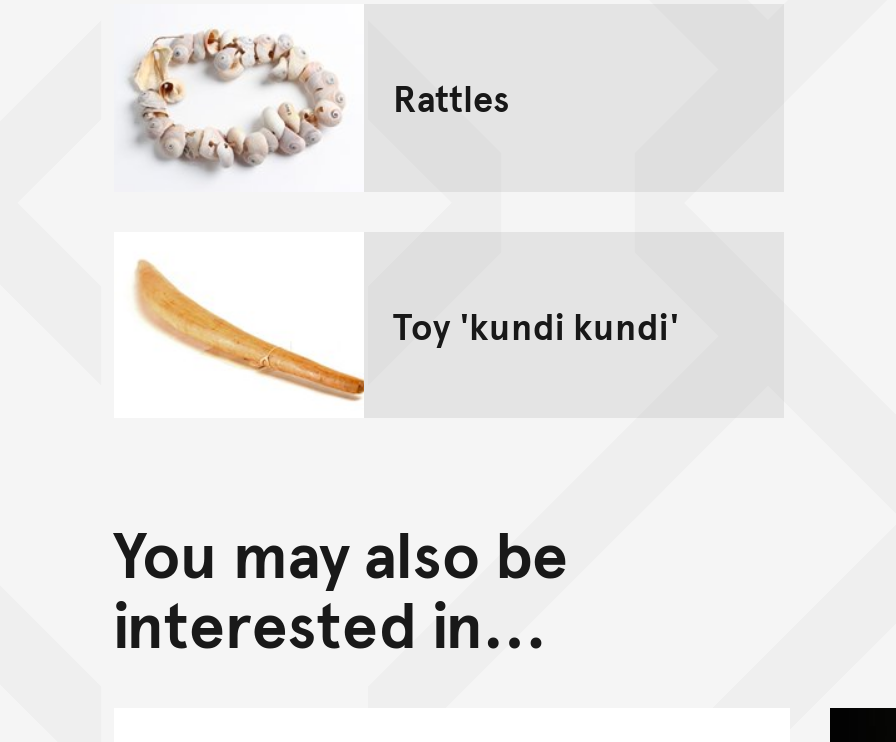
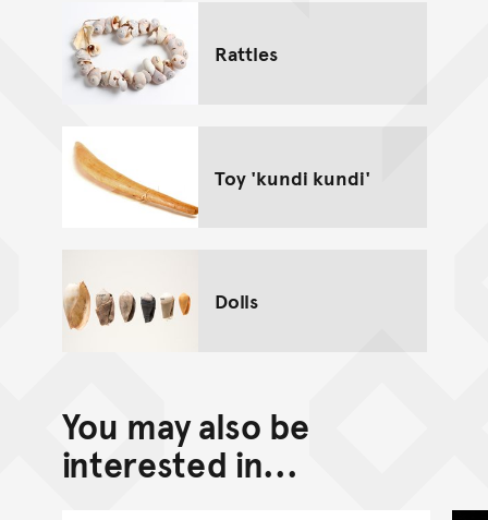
+ [image]
+ Dolls
